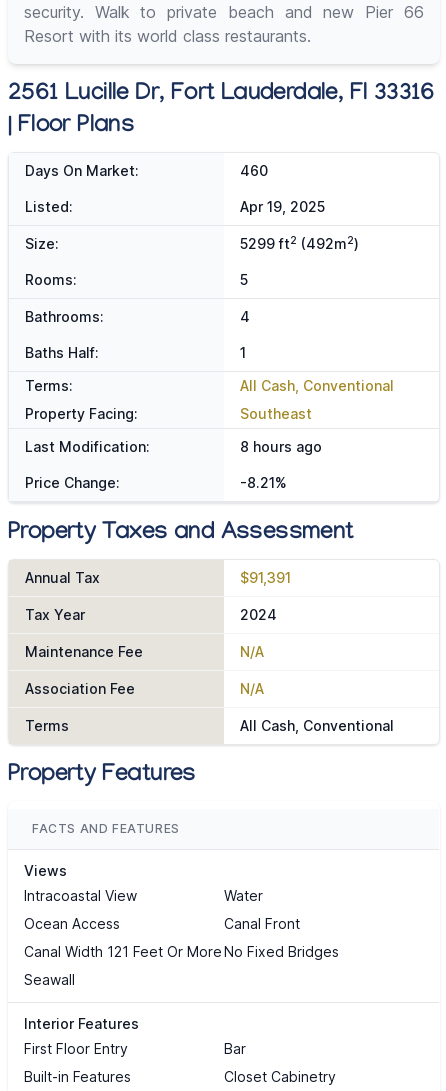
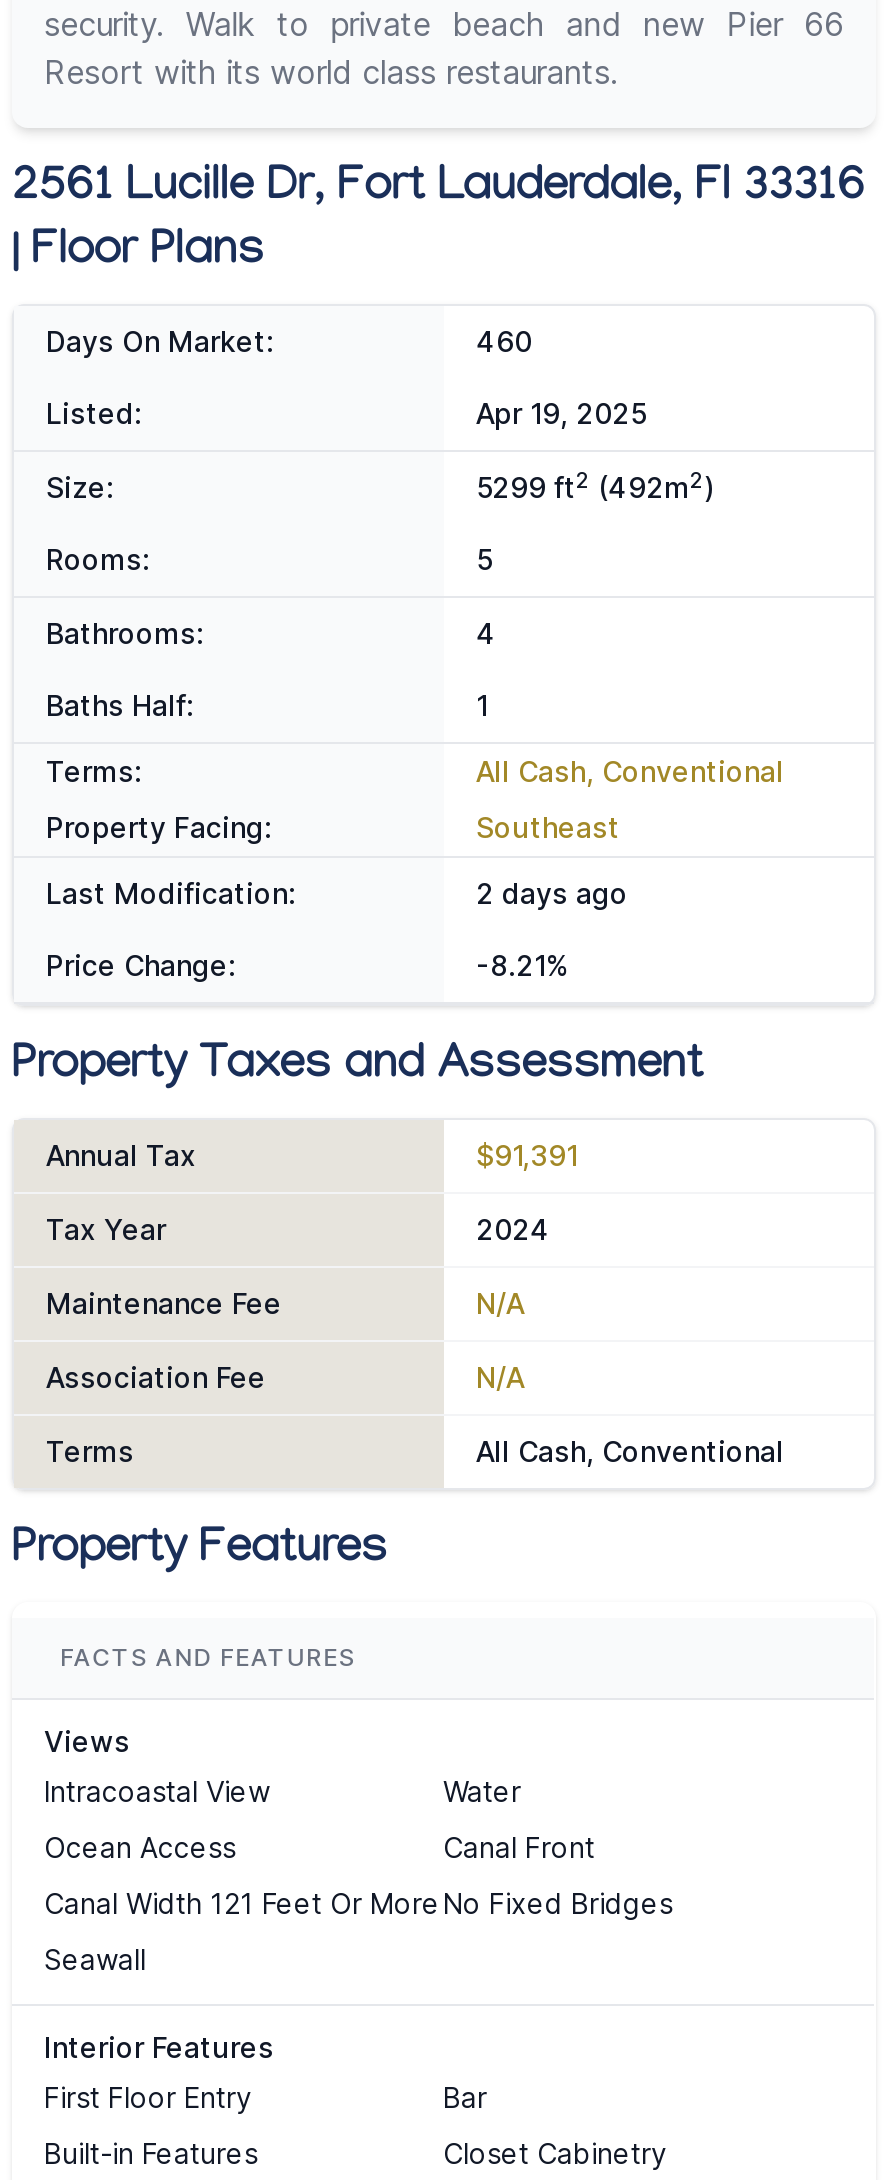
- 8 hours ago
+ 2 days ago
